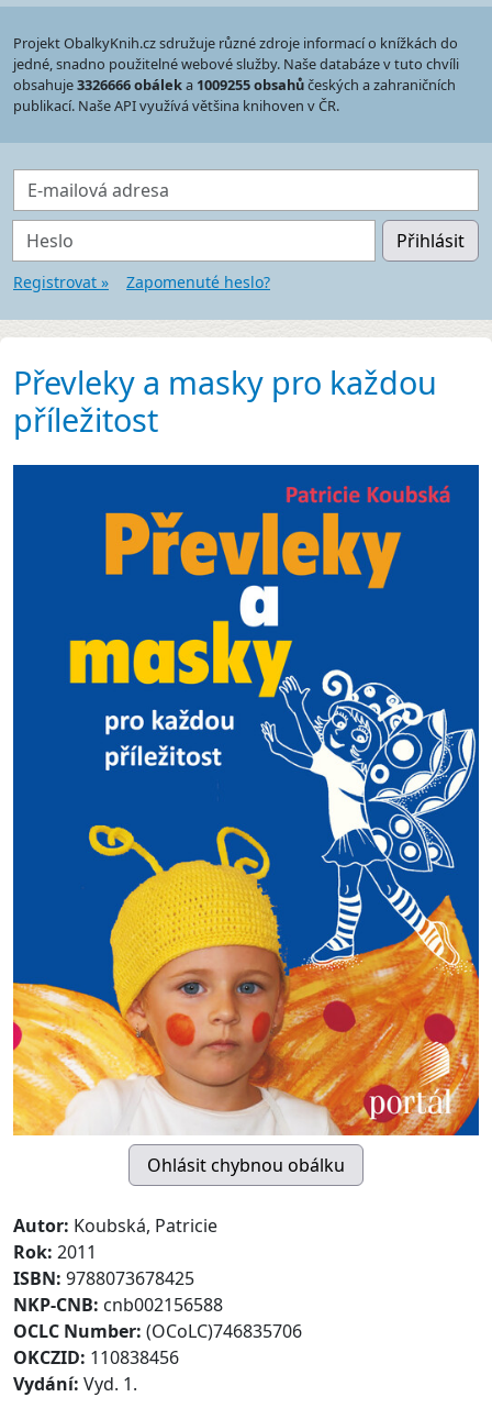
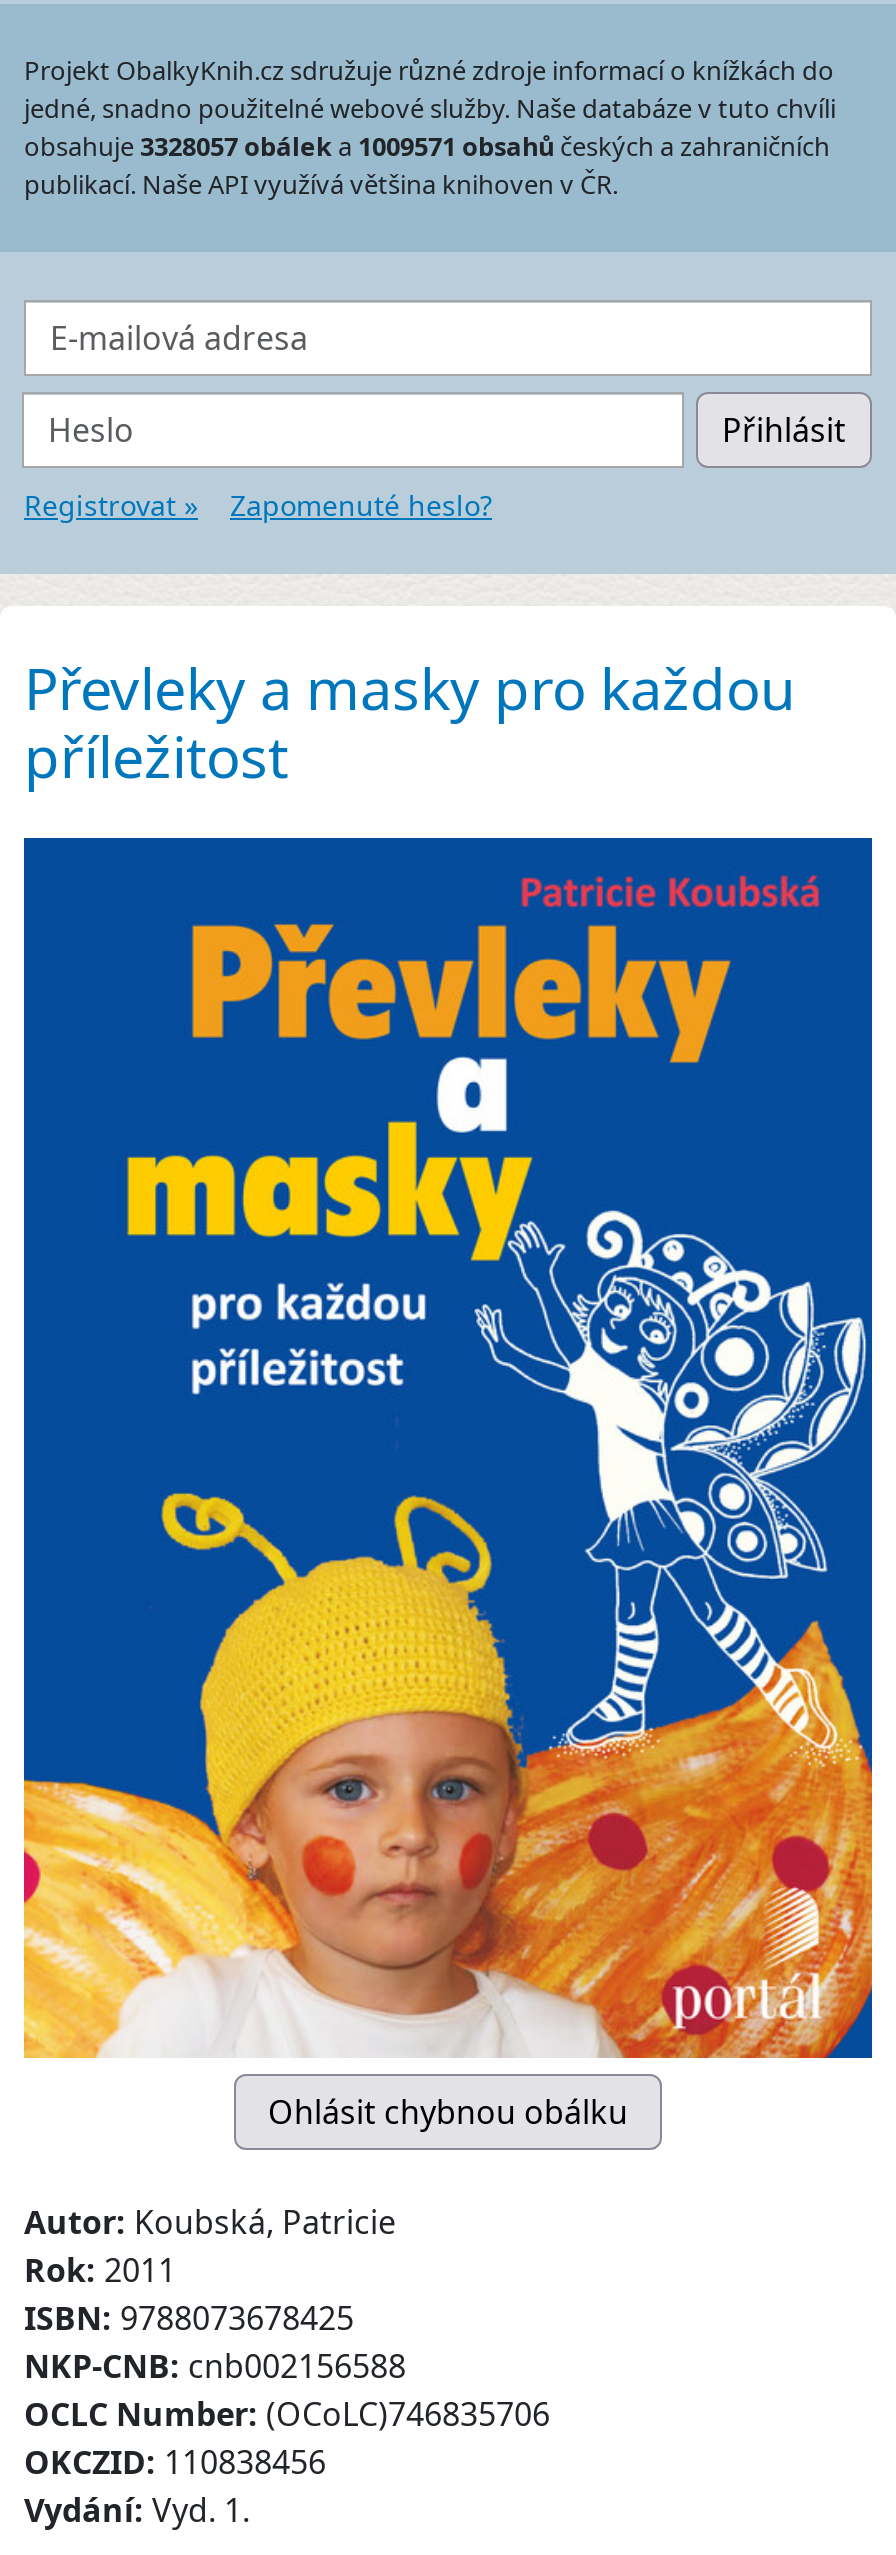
- obsahuje 3326666 obálek a 1009255 obsahů českých a zahraničních
+ obsahuje 3328057 obálek a 1009571 obsahů českých a zahraničních
